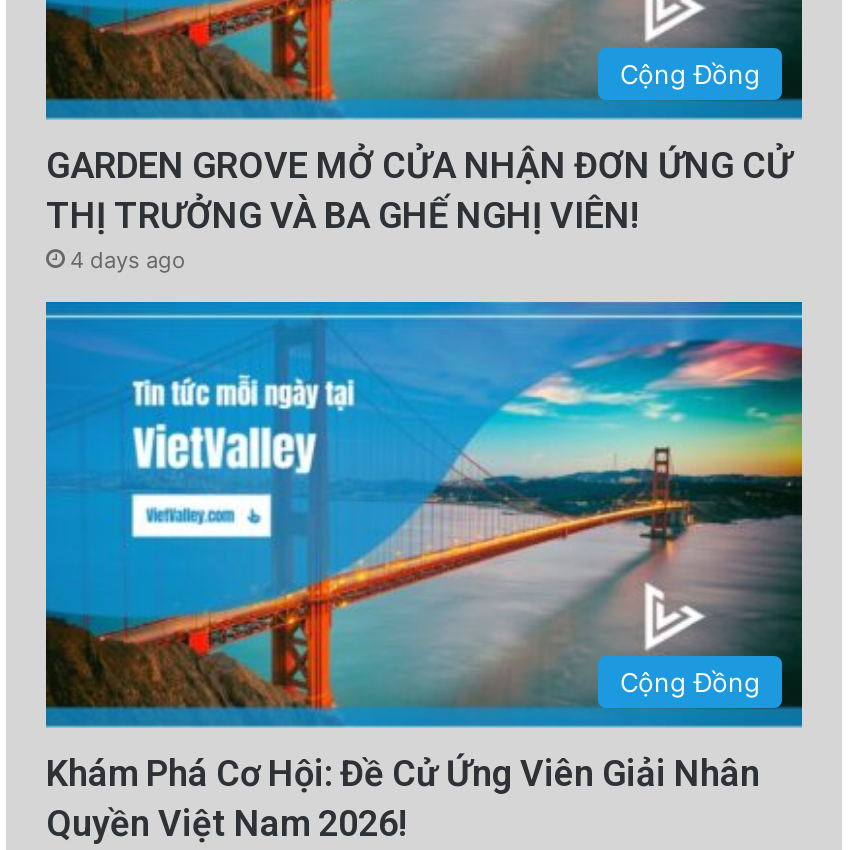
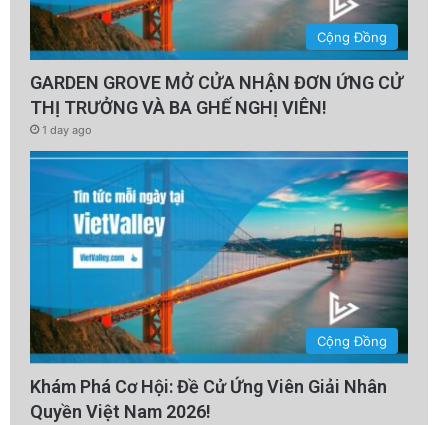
- 4 days ago
+ 1 day ago
